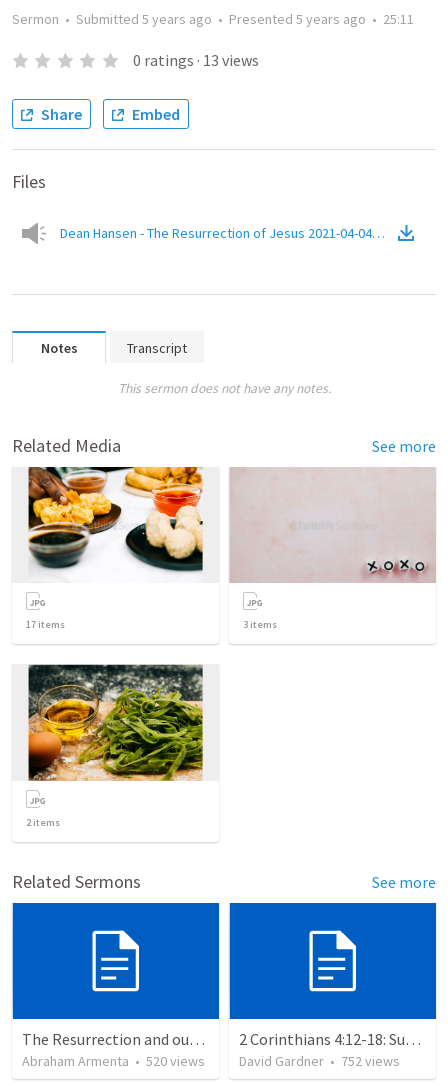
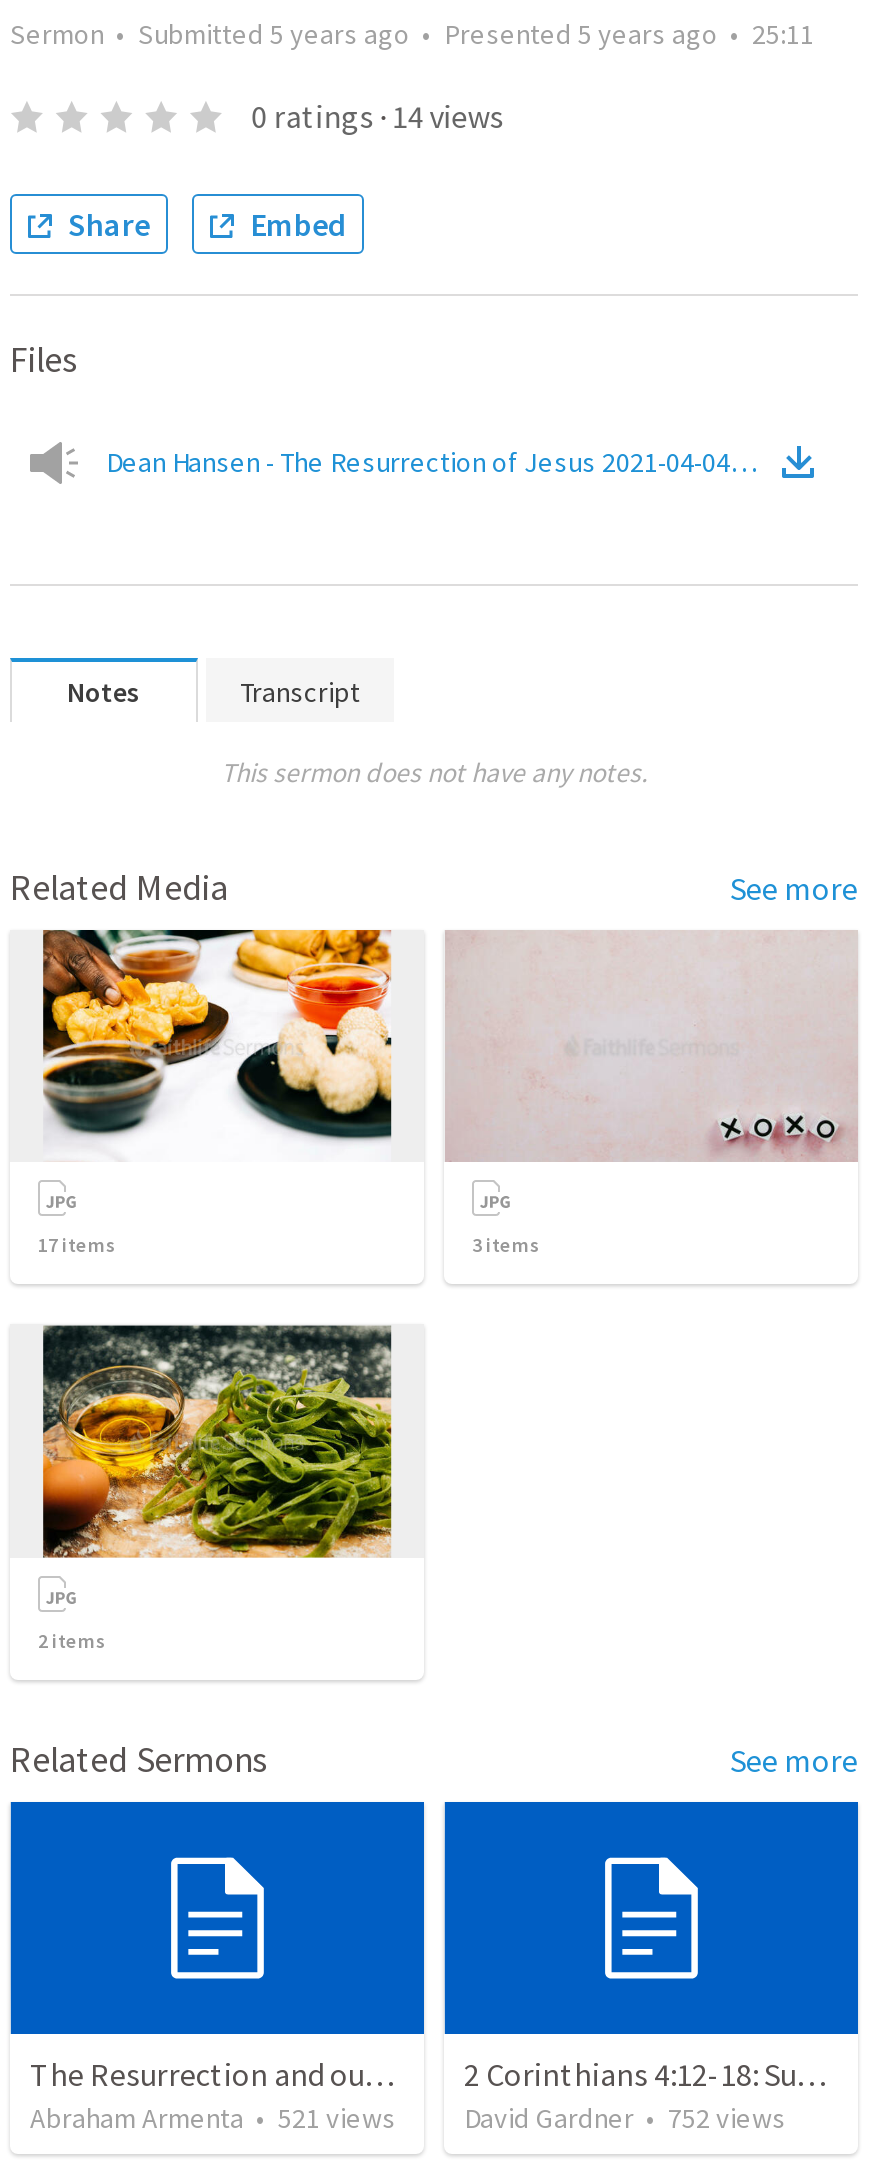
- 0 ratings · 13 views
+ 0 ratings · 14 views

- Abraham Armenta • 520 views
+ Abraham Armenta • 521 views
